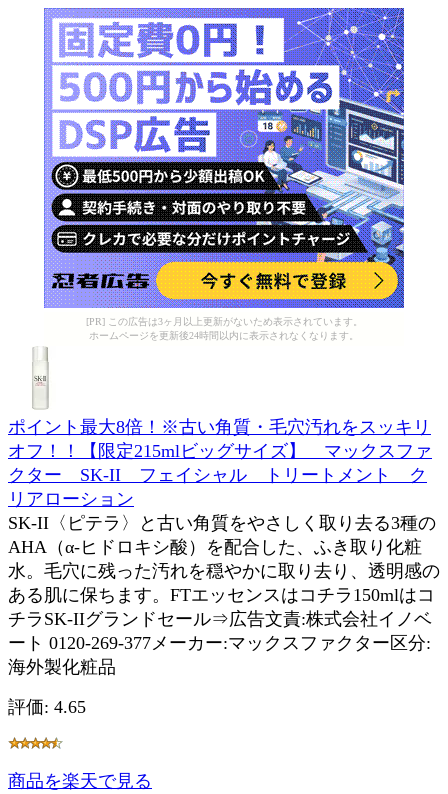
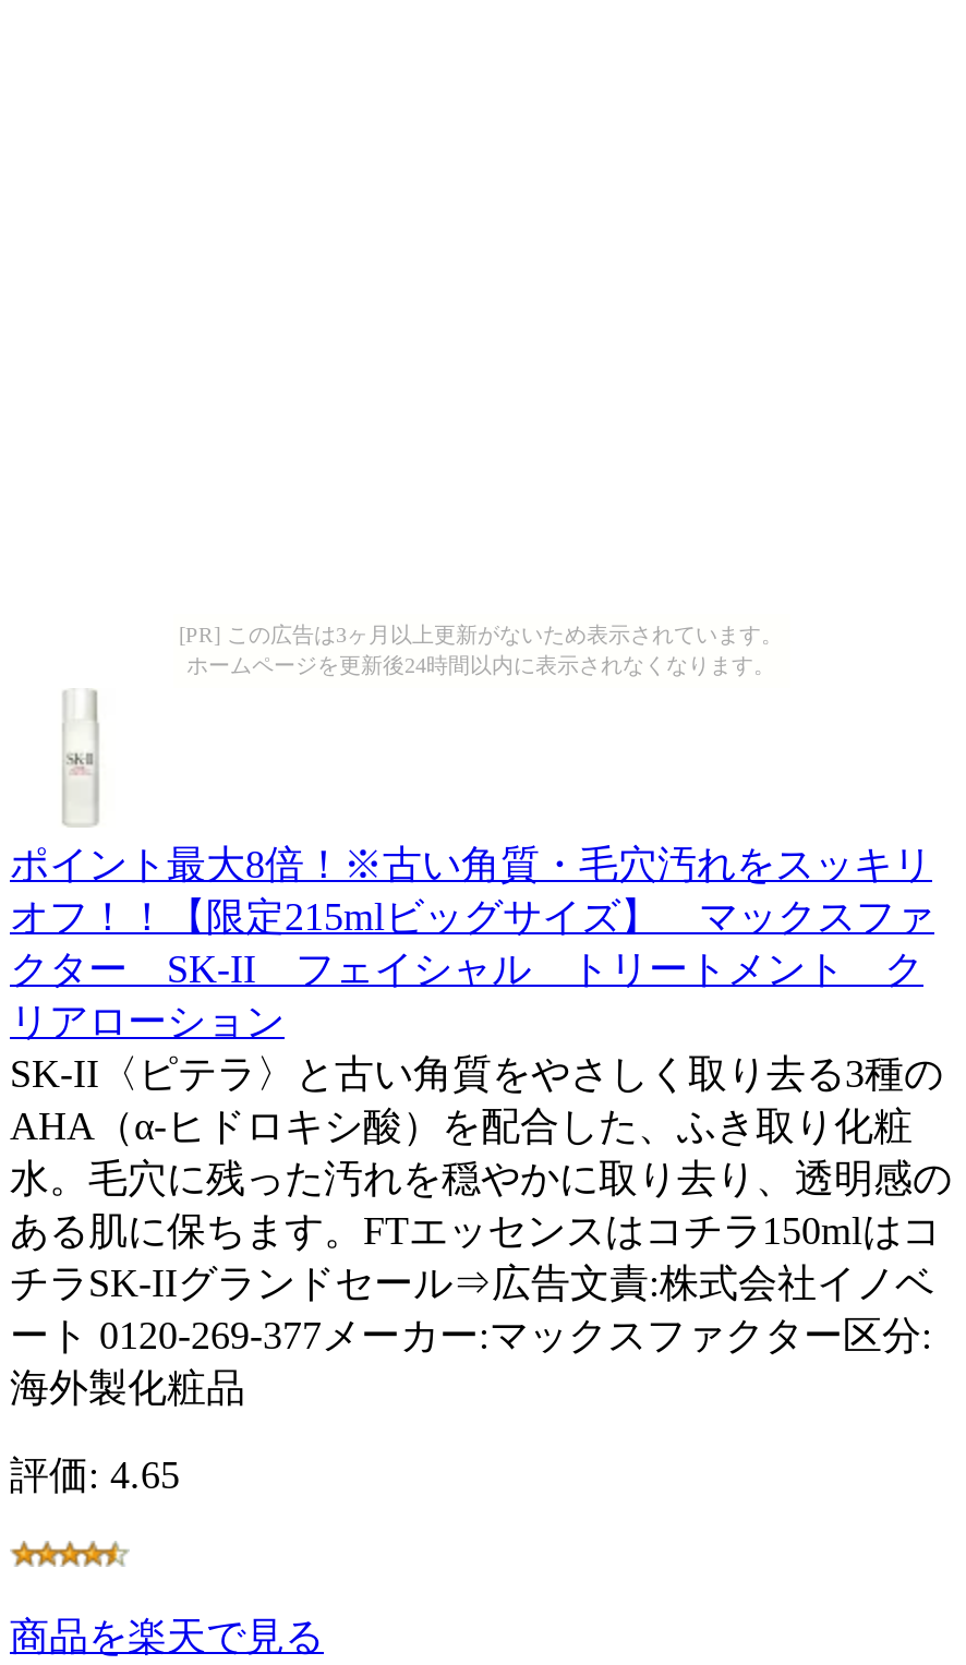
- [image]
